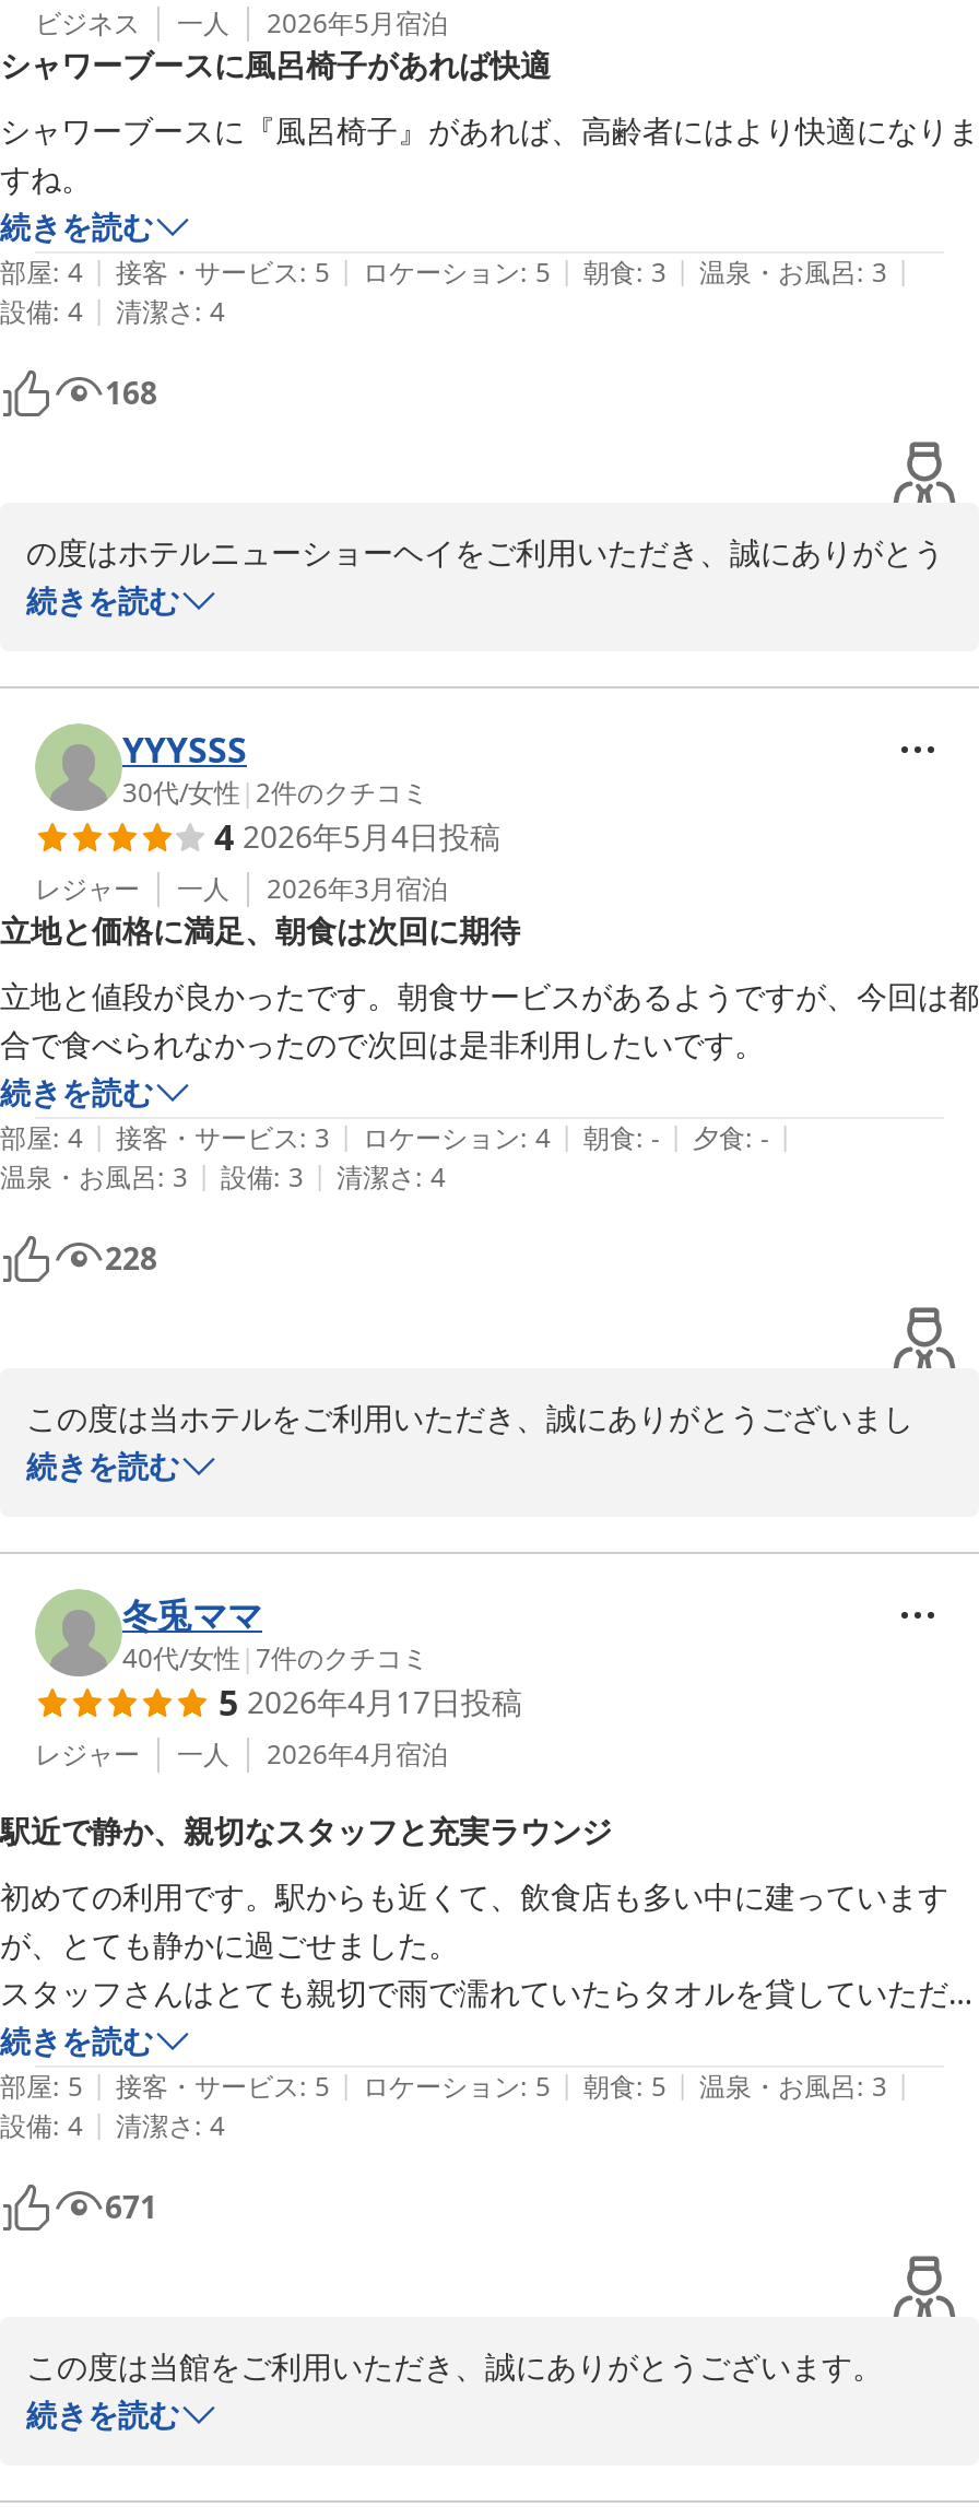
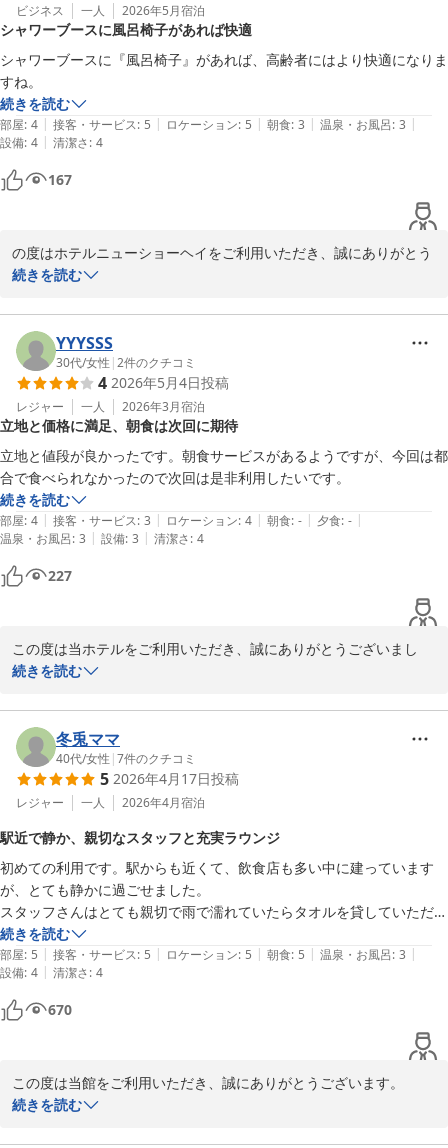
- 168
+ 167

- 228
+ 227

- 671
+ 670
